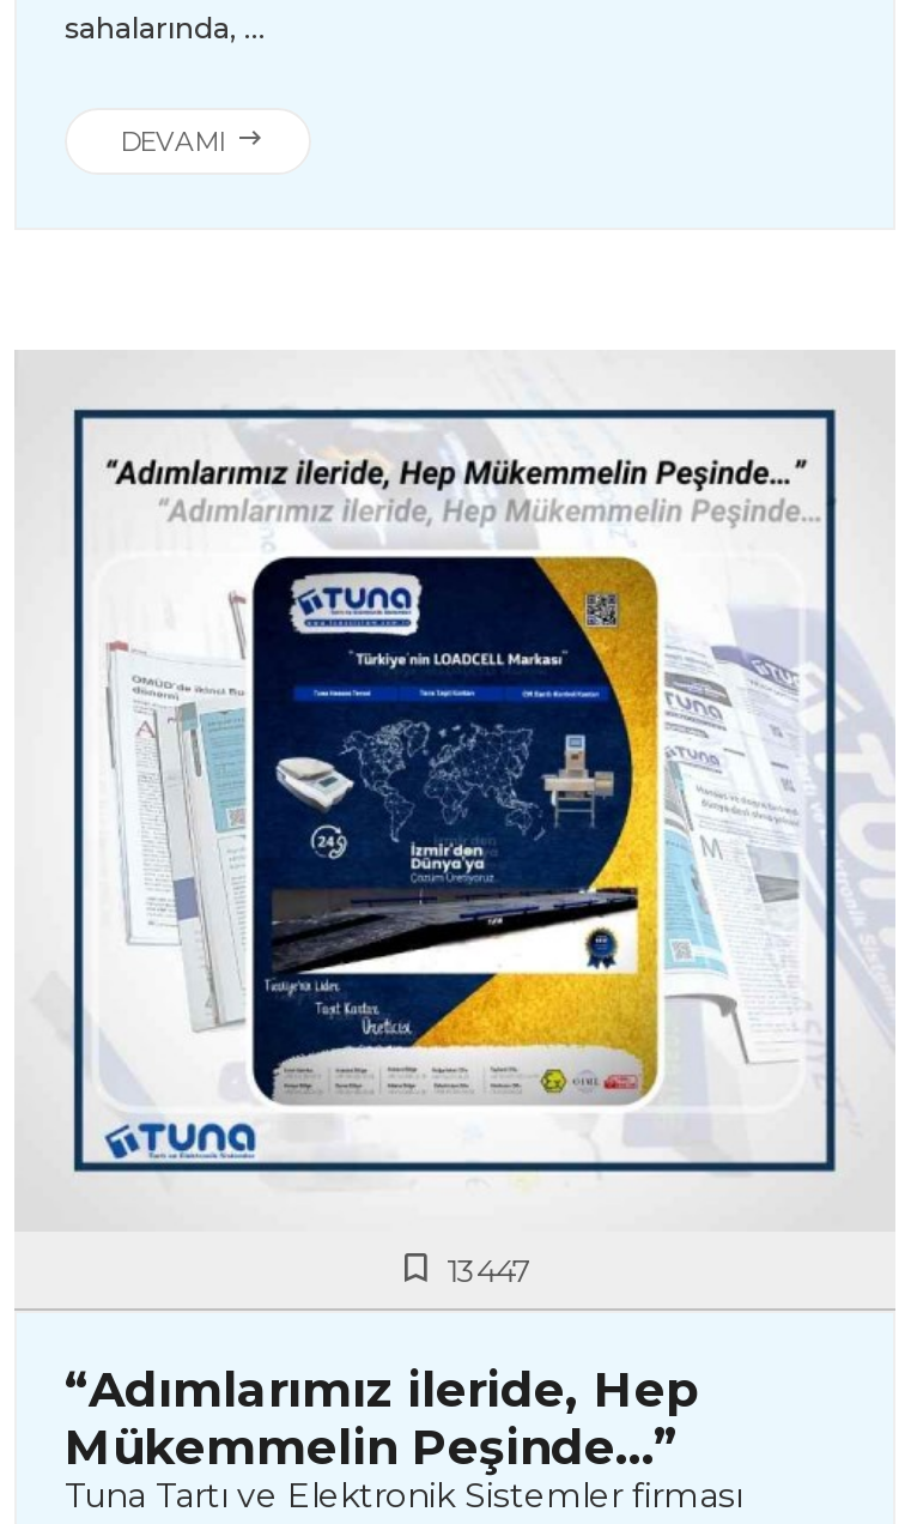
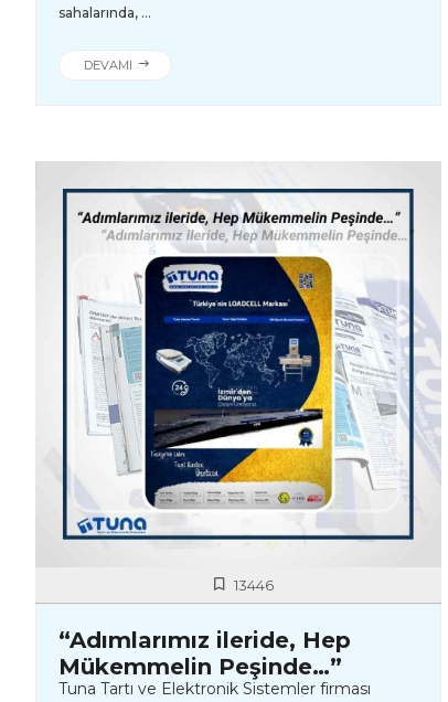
- 13447
+ 13446
